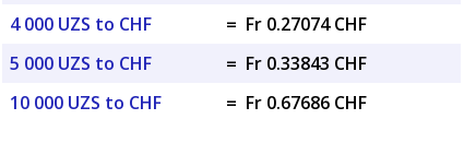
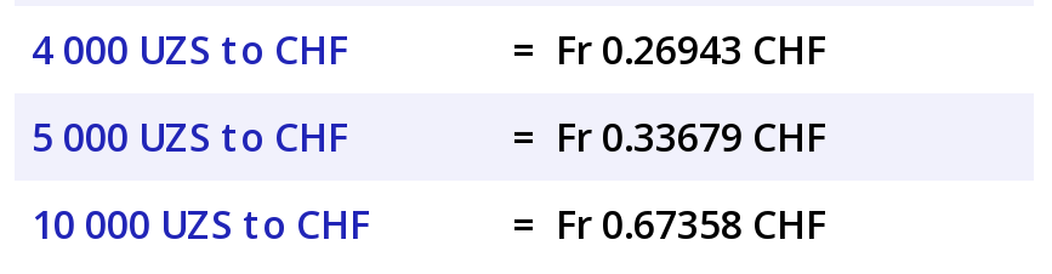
- = Fr 0.27074 CHF
+ = Fr 0.26943 CHF

- = Fr 0.33843 CHF
+ = Fr 0.33679 CHF

- = Fr 0.67686 CHF
+ = Fr 0.67358 CHF
